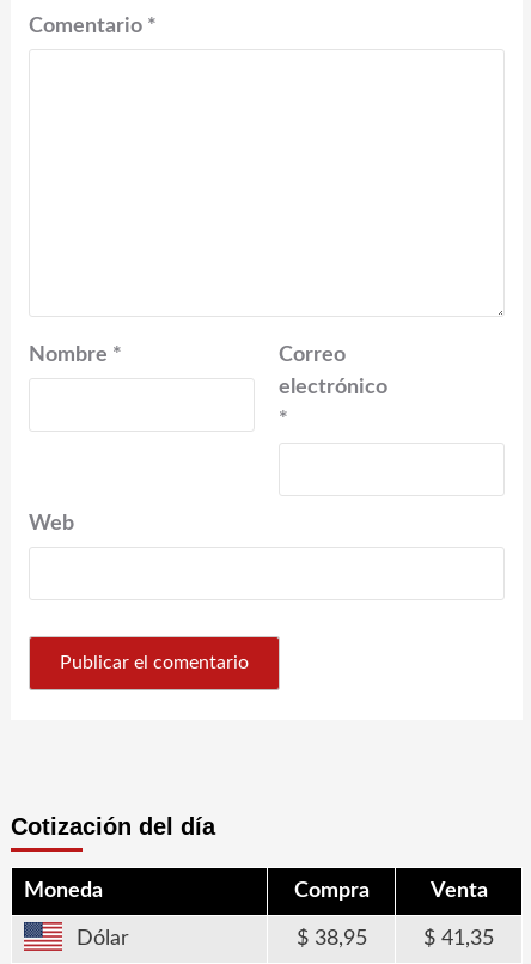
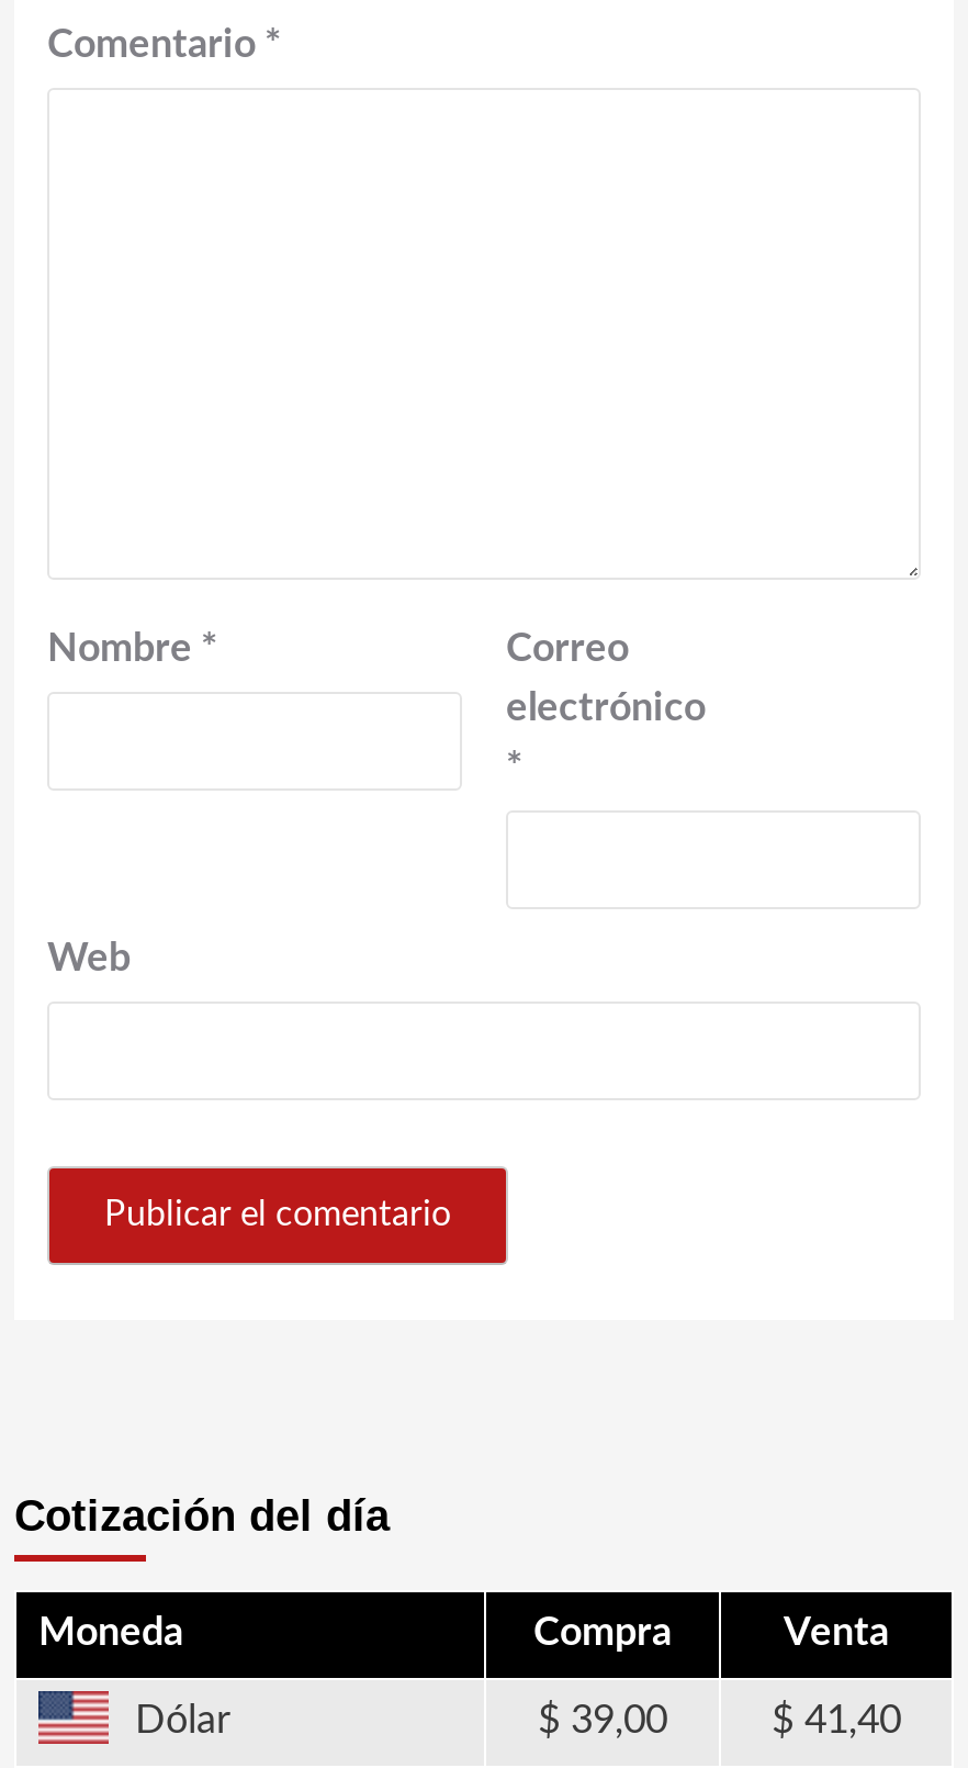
- 38,95
+ 39,00

- 41,35
+ 41,40
